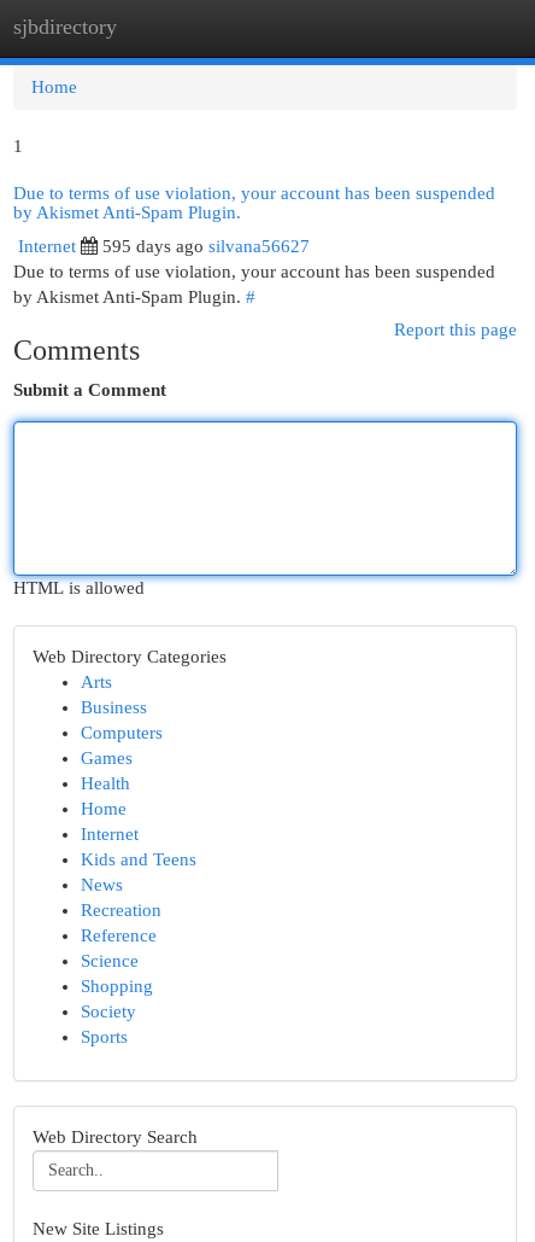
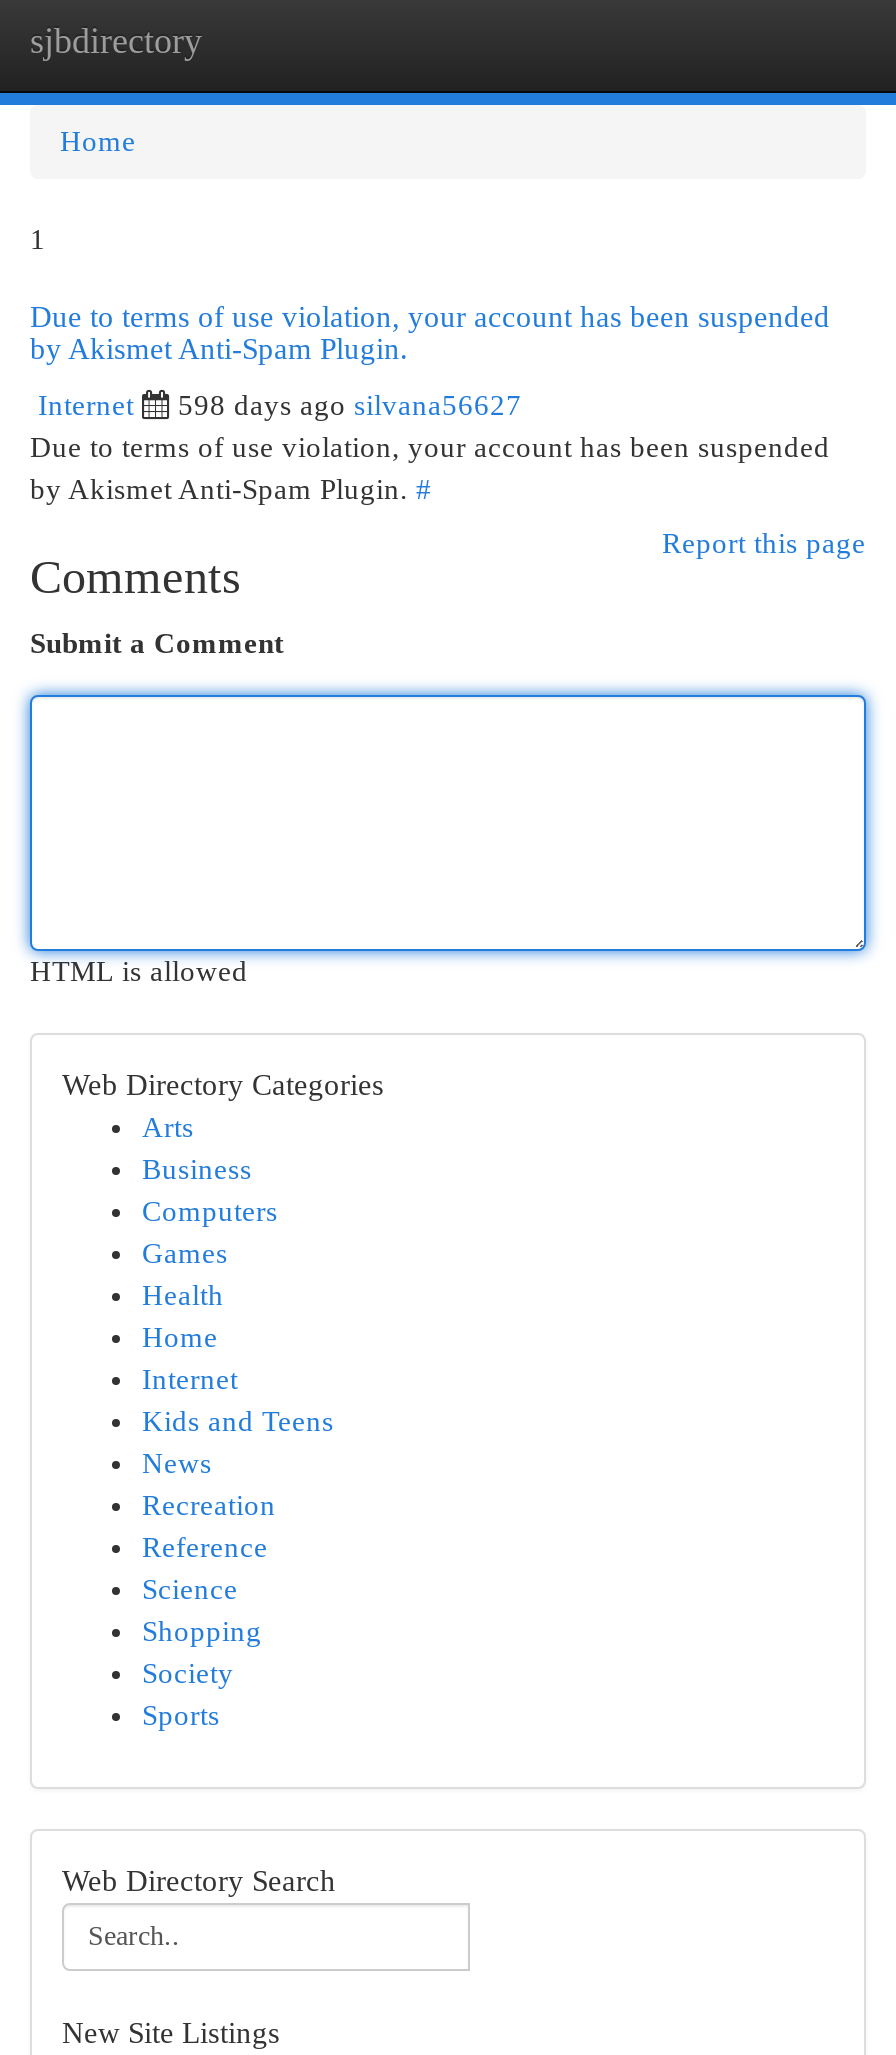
- 595 days ago silvana56627
+ 598 days ago silvana56627
